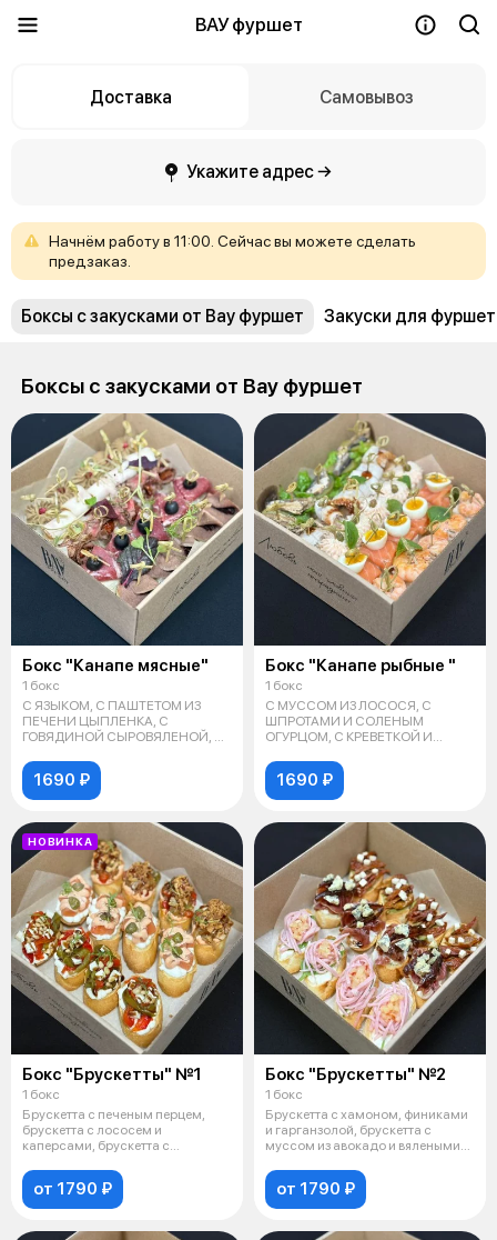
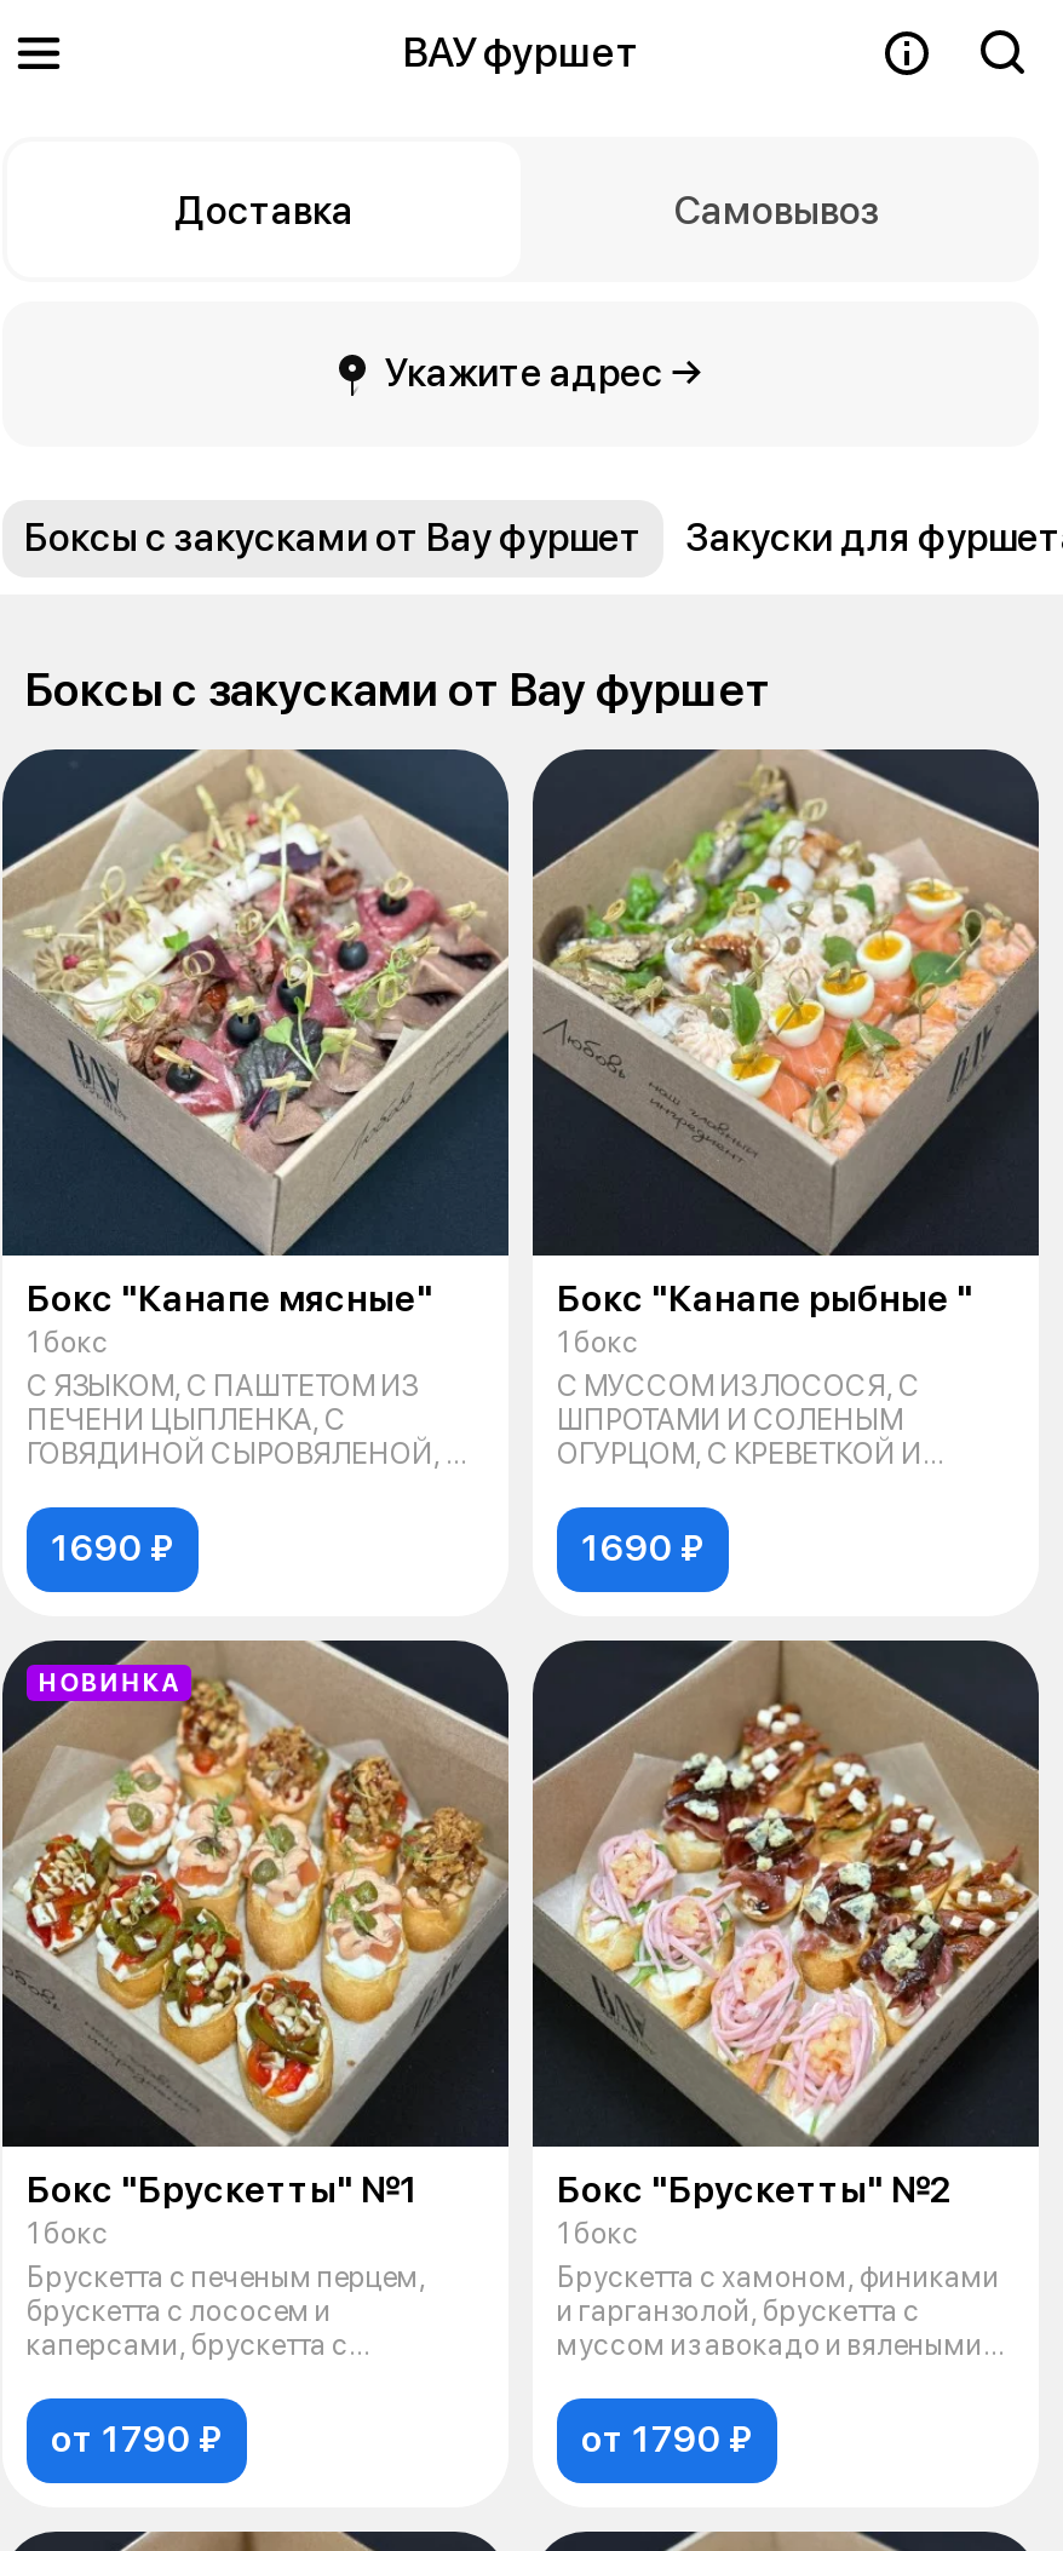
- Начнём работу в 11:00. Сейчас вы можете сделать
- предзаказ.
